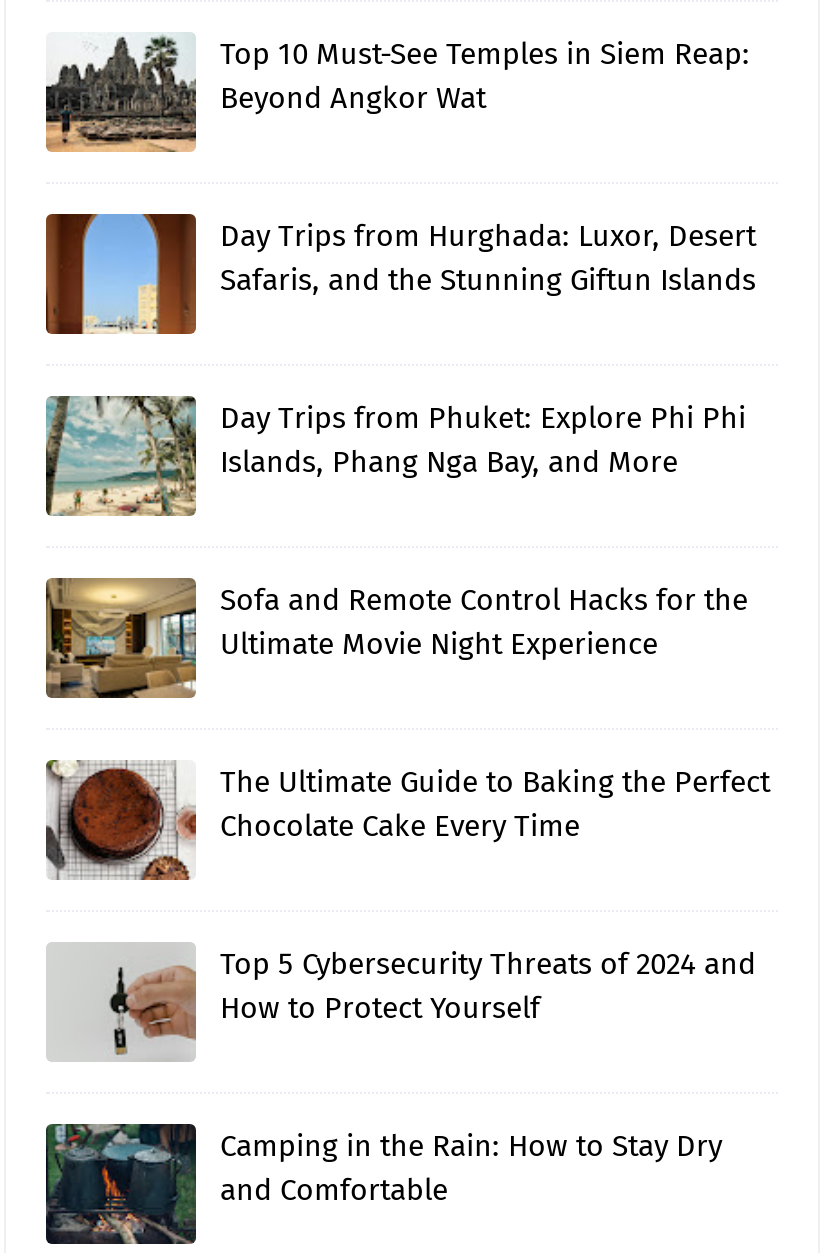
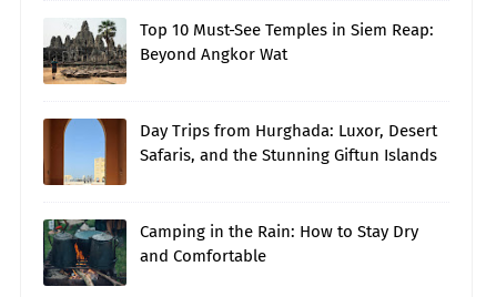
- [image]
- Day Trips from Phuket: Explore Phi Phi
- Islands, Phang Nga Bay, and More

- [image]
- Sofa and Remote Control Hacks for the
- Ultimate Movie Night Experience

- [image]
- The Ultimate Guide to Baking the Perfect
- Chocolate Cake Every Time

- [image]
- Top 5 Cybersecurity Threats of 2024 and
- How to Protect Yourself
